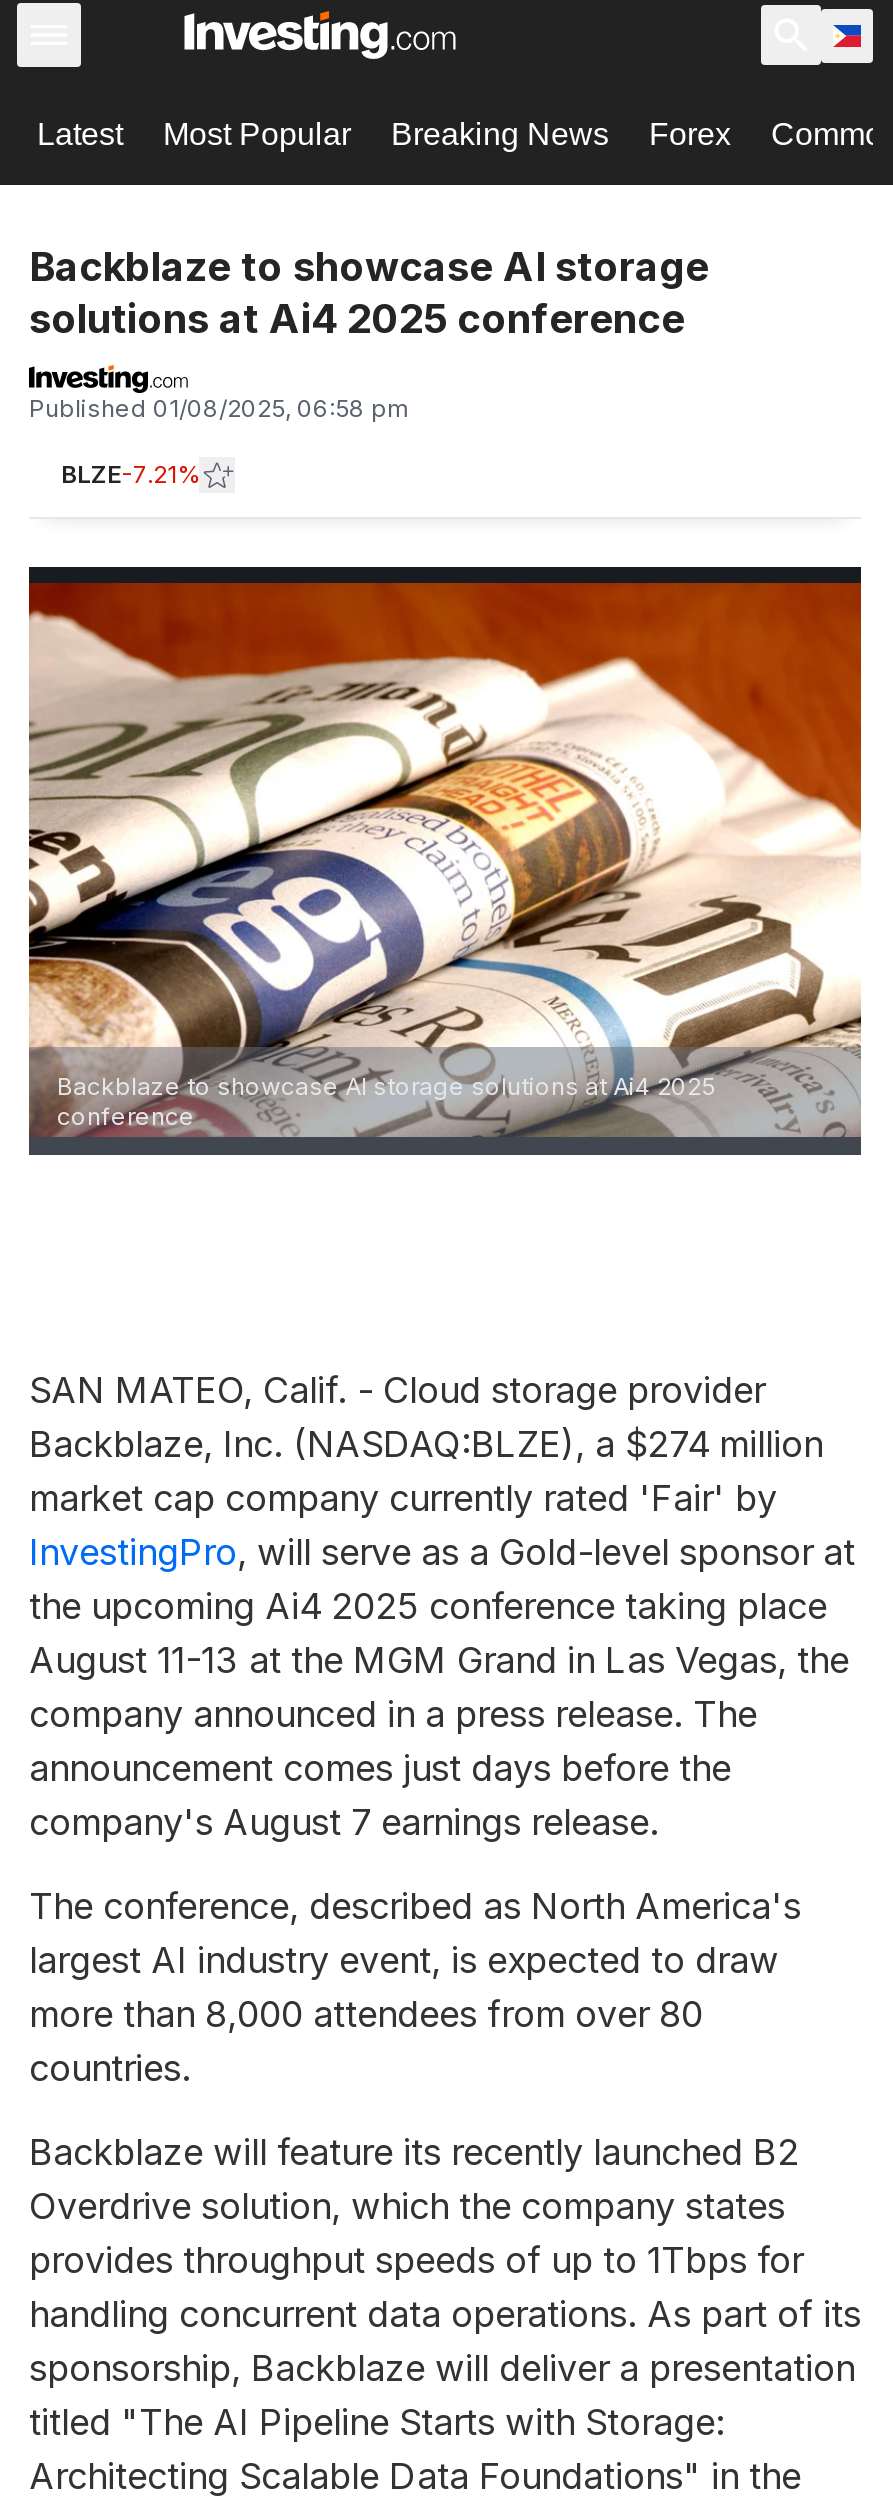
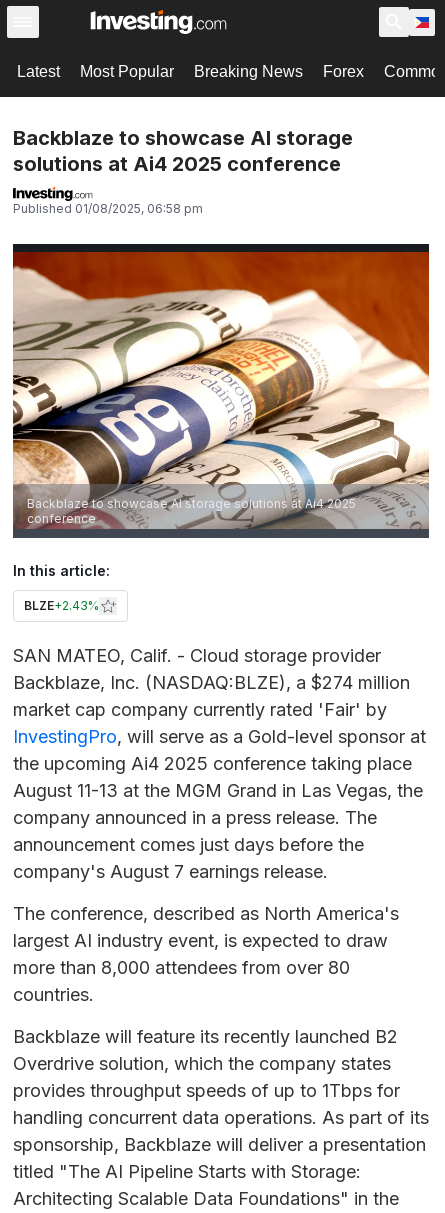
- BLZE-7.21%

+ In this article:
+ BLZE+2.43%
